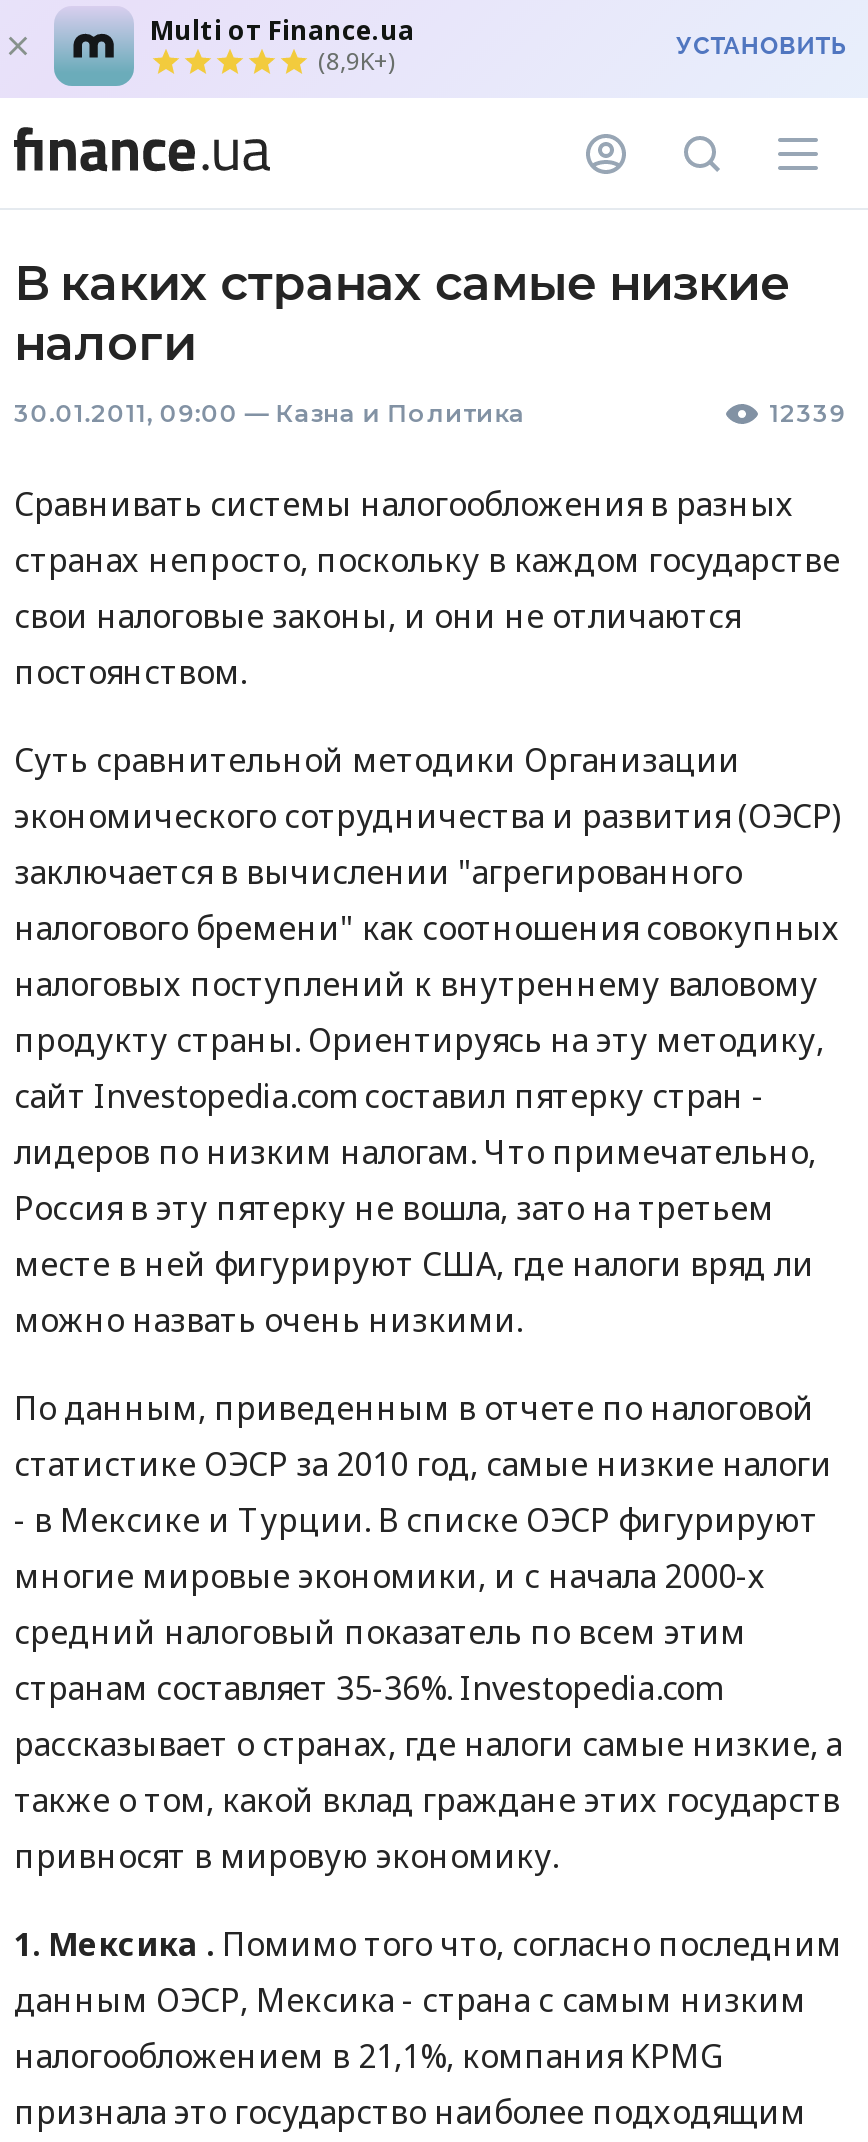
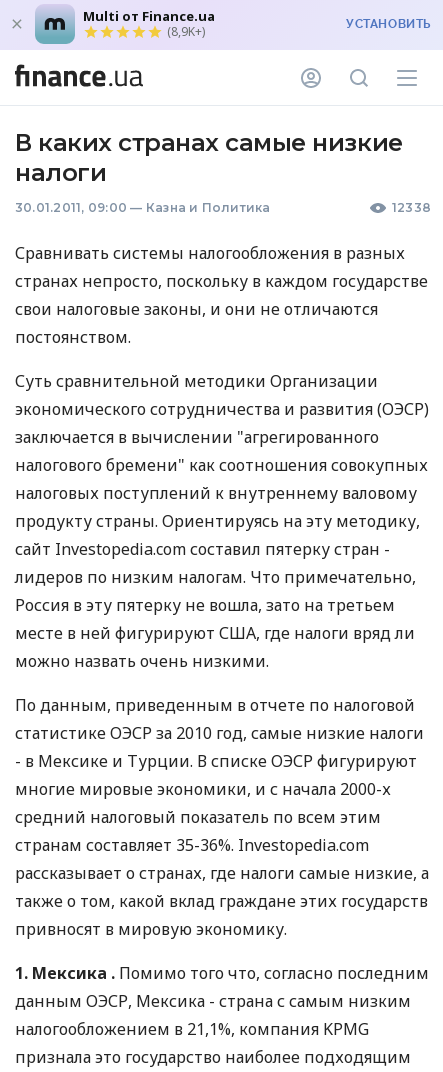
- 12339
+ 12338
